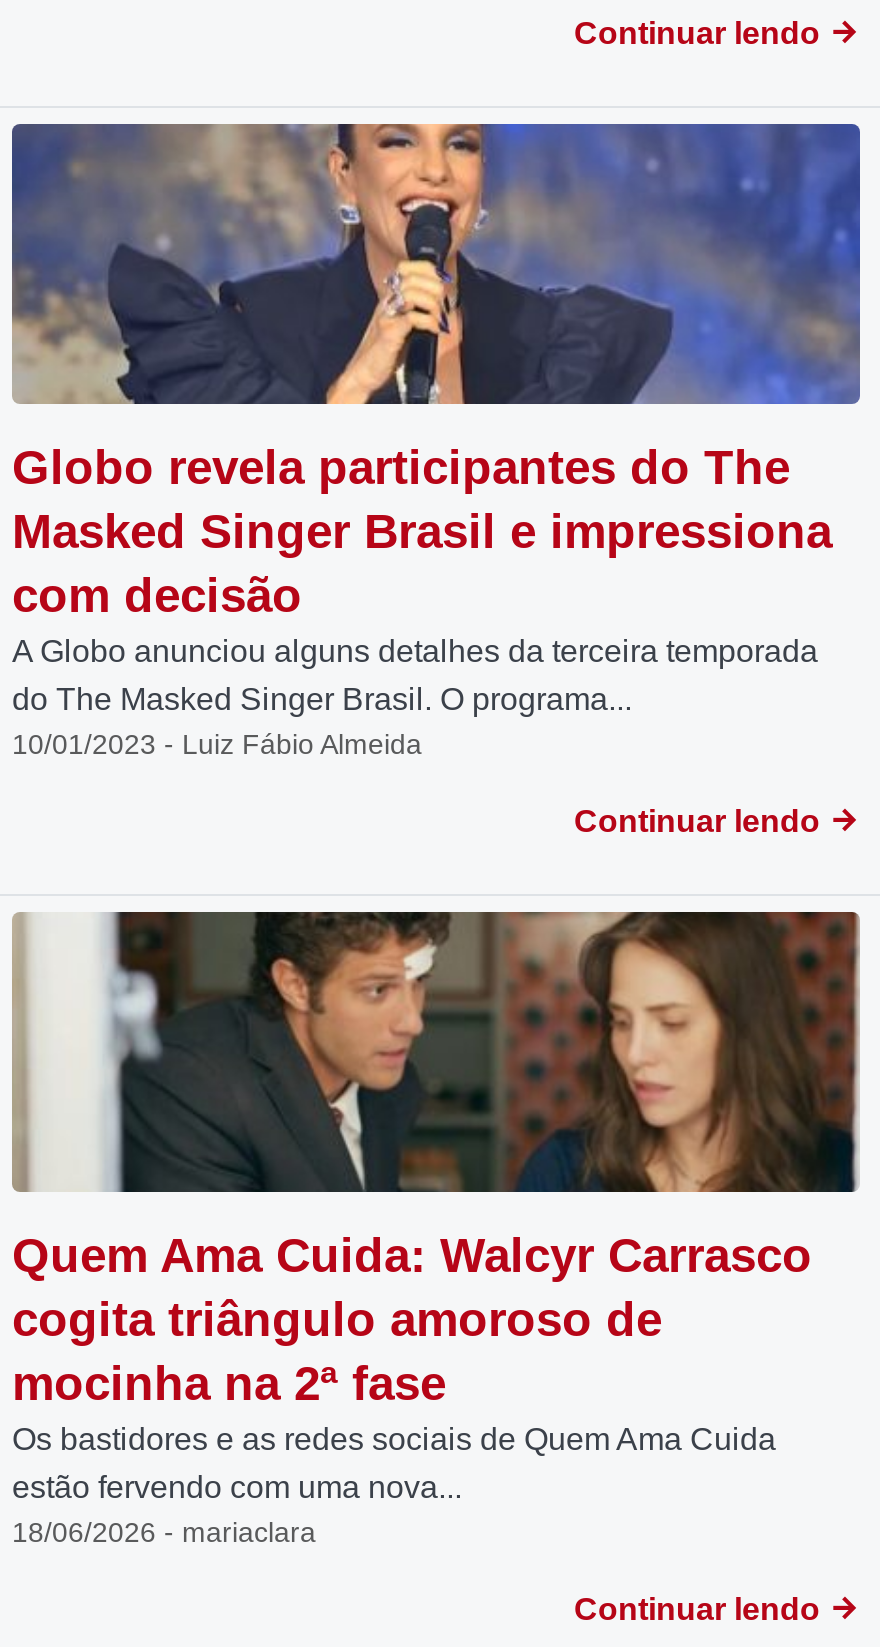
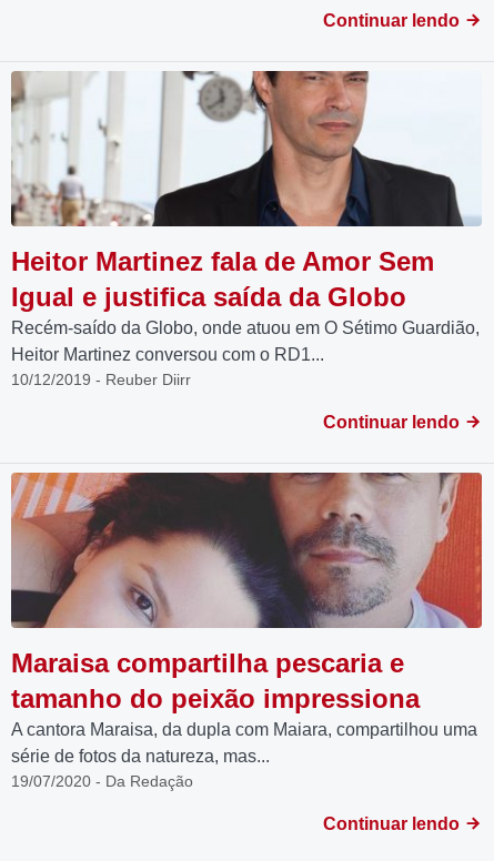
- [image]
- Globo revela participantes do The
- Masked Singer Brasil e impressiona
- com decisão
- A Globo anunciou alguns detalhes da terceira temporada
- do The Masked Singer Brasil. O programa...
- 10/01/2023 - Luiz Fábio Almeida
+ [image]
+ Heitor Martinez fala de Amor Sem
+ Igual e justifica saída da Globo
+ Recém-saído da Globo, onde atuou em O Sétimo Guardião,
+ Heitor Martinez conversou com o RD1...
+ 10/12/2019 - Reuber Diirr

- [image]
- Quem Ama Cuida: Walcyr Carrasco
- cogita triângulo amoroso de
- mocinha na 2ª fase
- Os bastidores e as redes sociais de Quem Ama Cuida
- estão fervendo com uma nova...
- 18/06/2026 - mariaclara
+ [image]
+ Maraisa compartilha pescaria e
+ tamanho do peixão impressiona
+ A cantora Maraisa, da dupla com Maiara, compartilhou uma
+ série de fotos da natureza, mas...
+ 19/07/2020 - Da Redação
